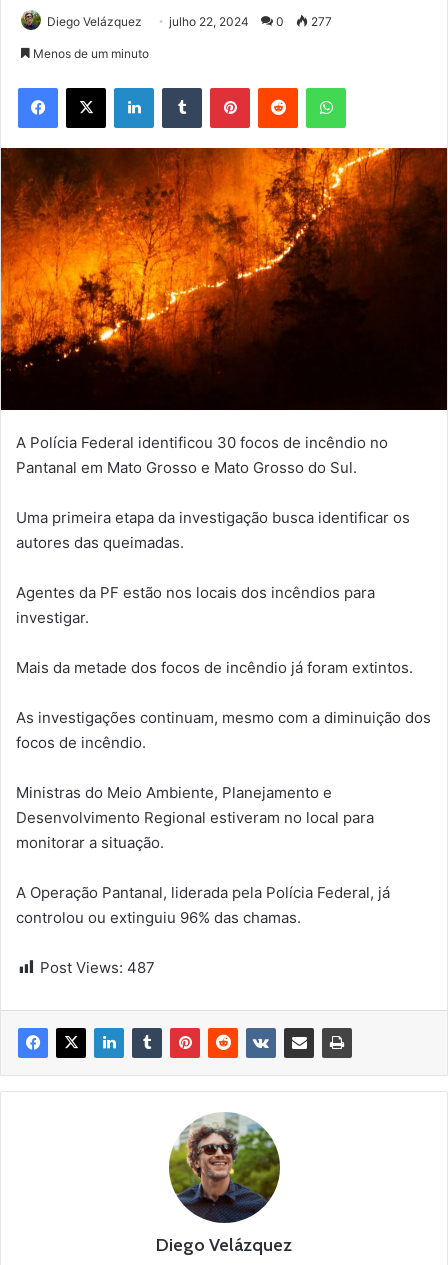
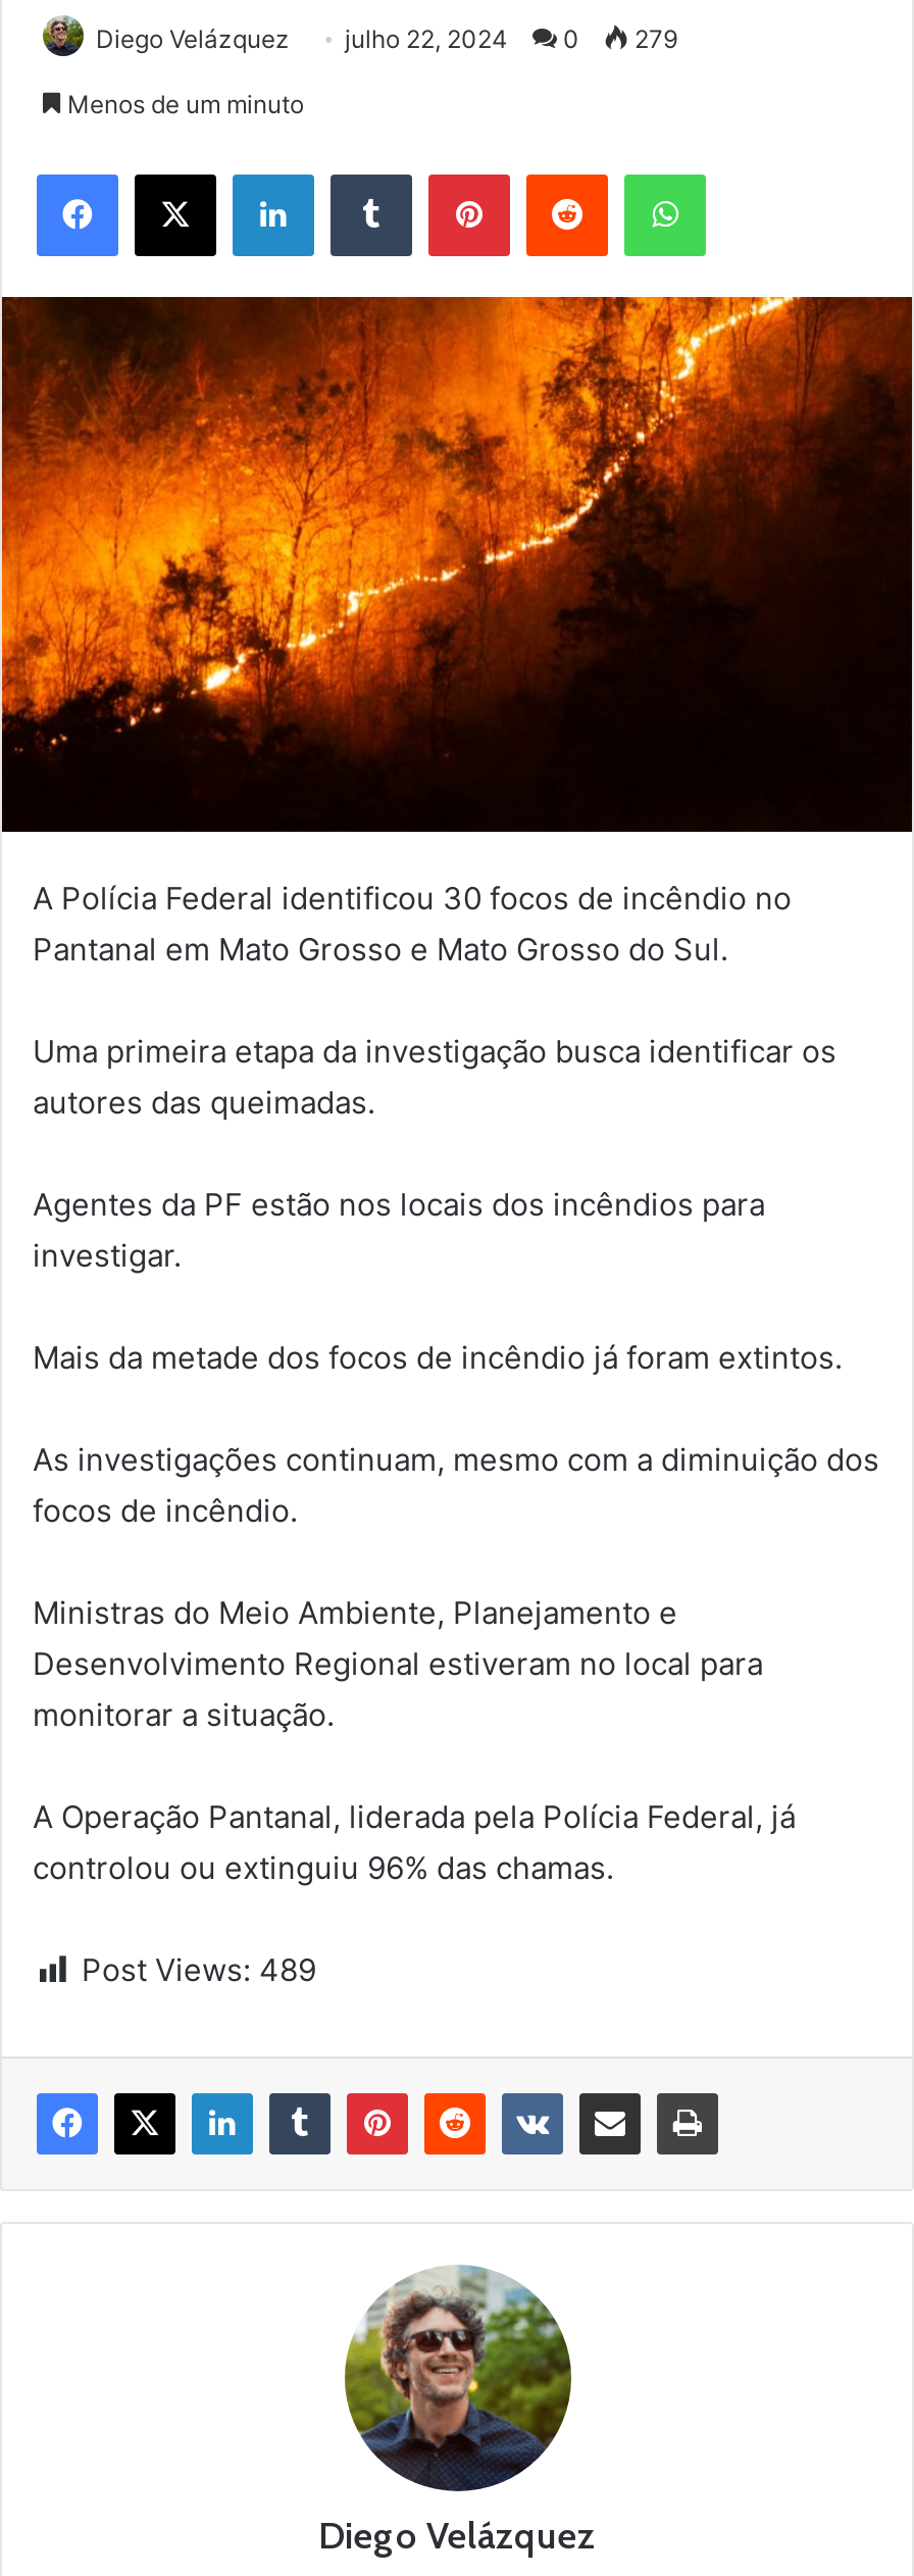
- Diego Velázquez julho 22, 2024 0 277
+ Diego Velázquez julho 22, 2024 0 279

- Post Views: 487
+ Post Views: 489
